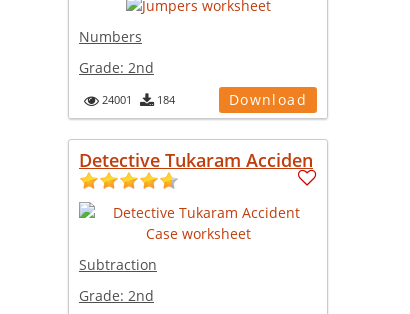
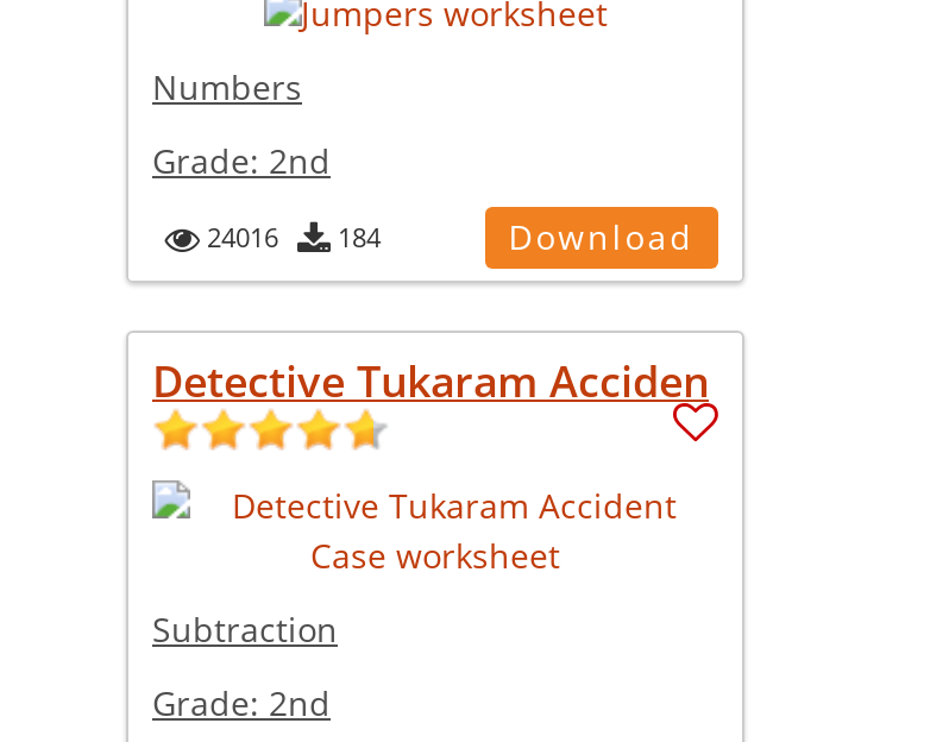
- 24001 184
+ 24016 184
